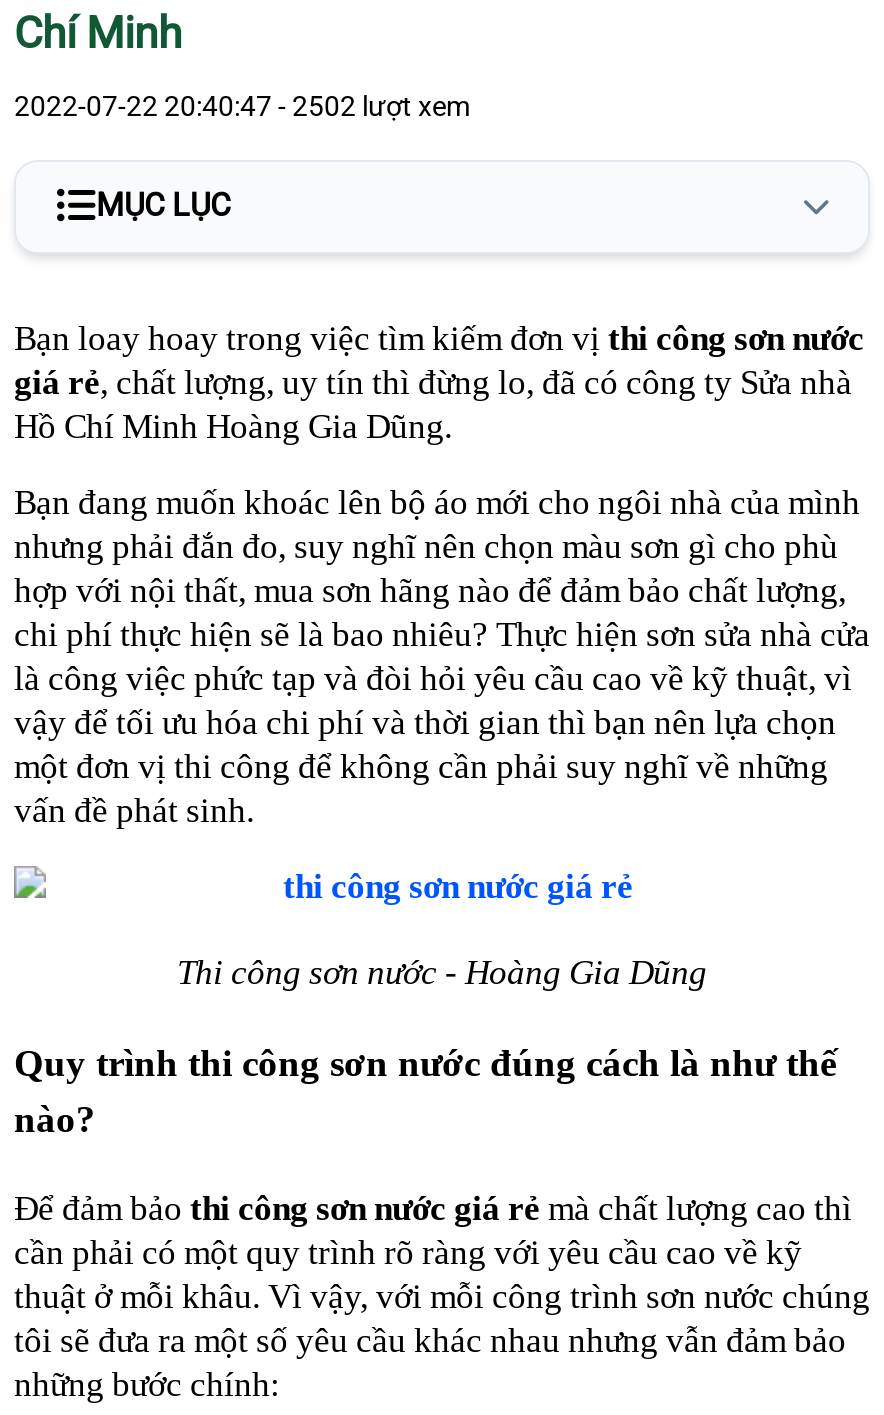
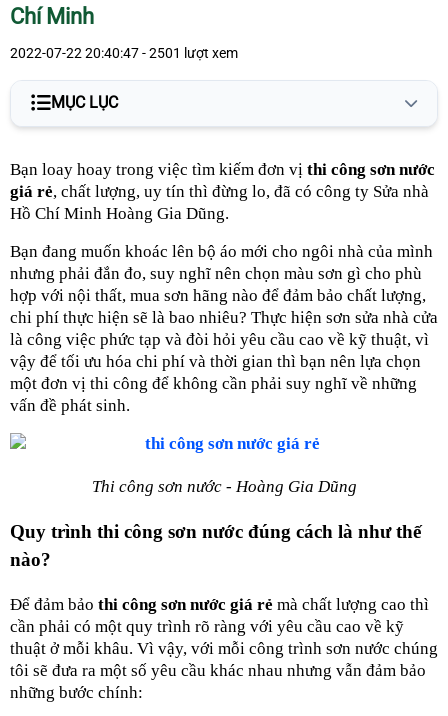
- 2022-07-22 20:40:47 - 2502 lượt xem
+ 2022-07-22 20:40:47 - 2501 lượt xem
